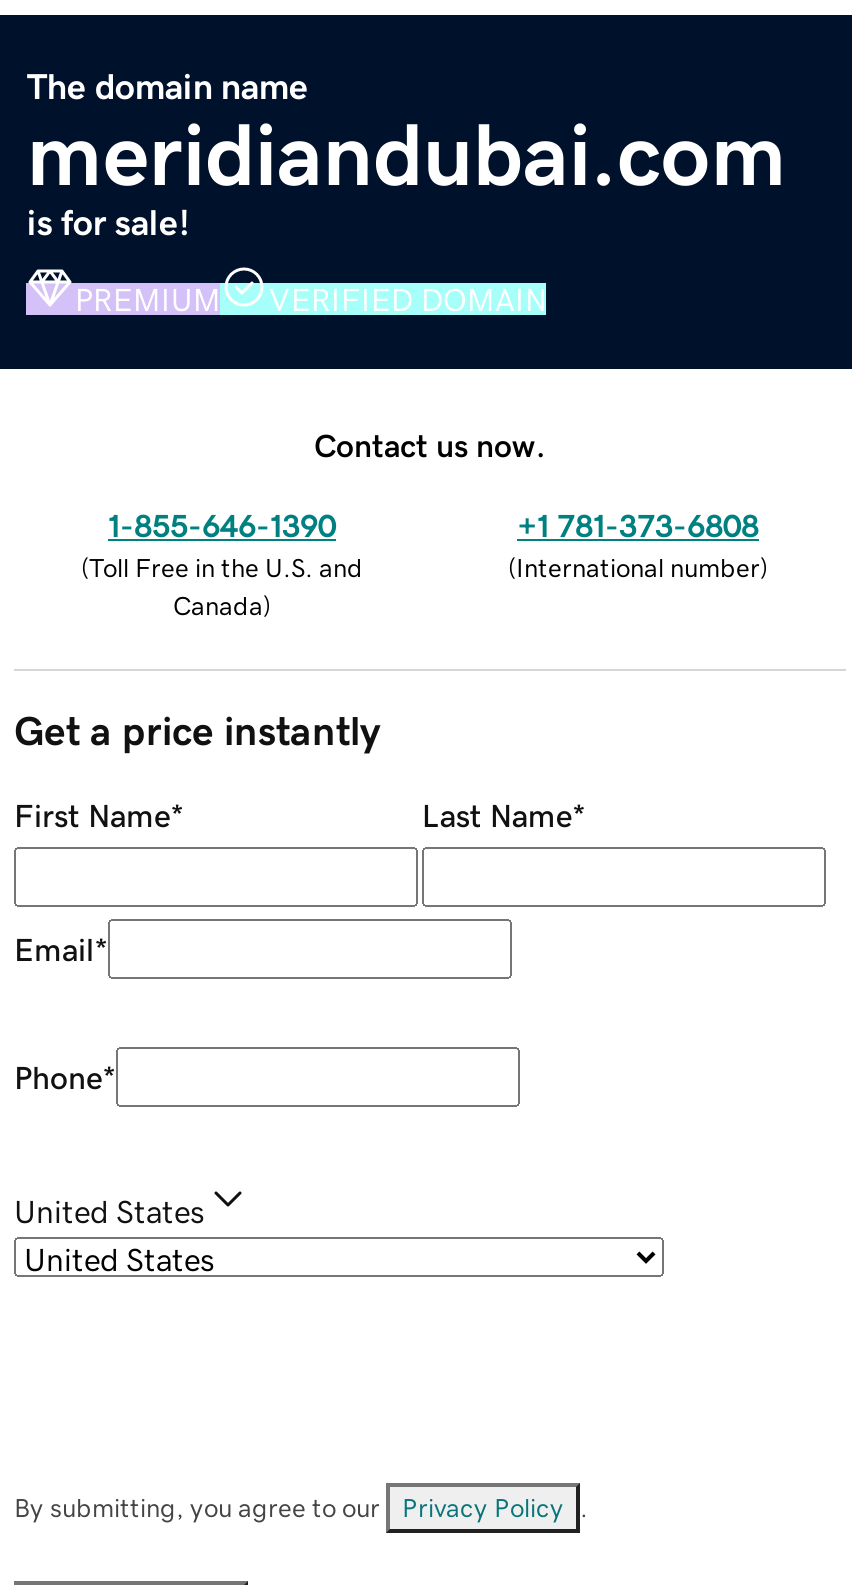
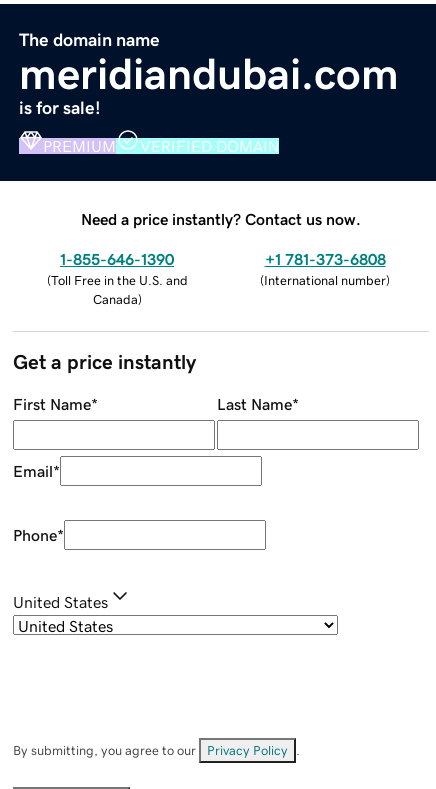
- Contact us now.
+ Need a price instantly? Contact us now.
